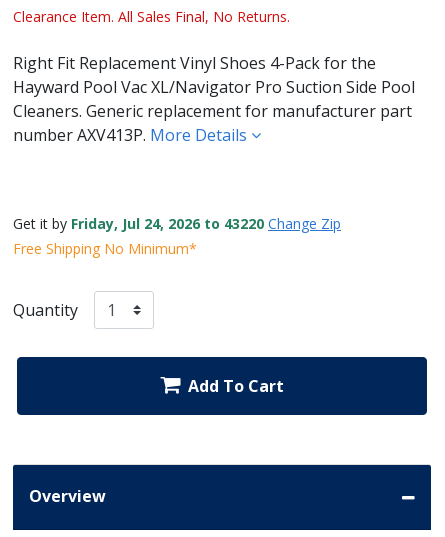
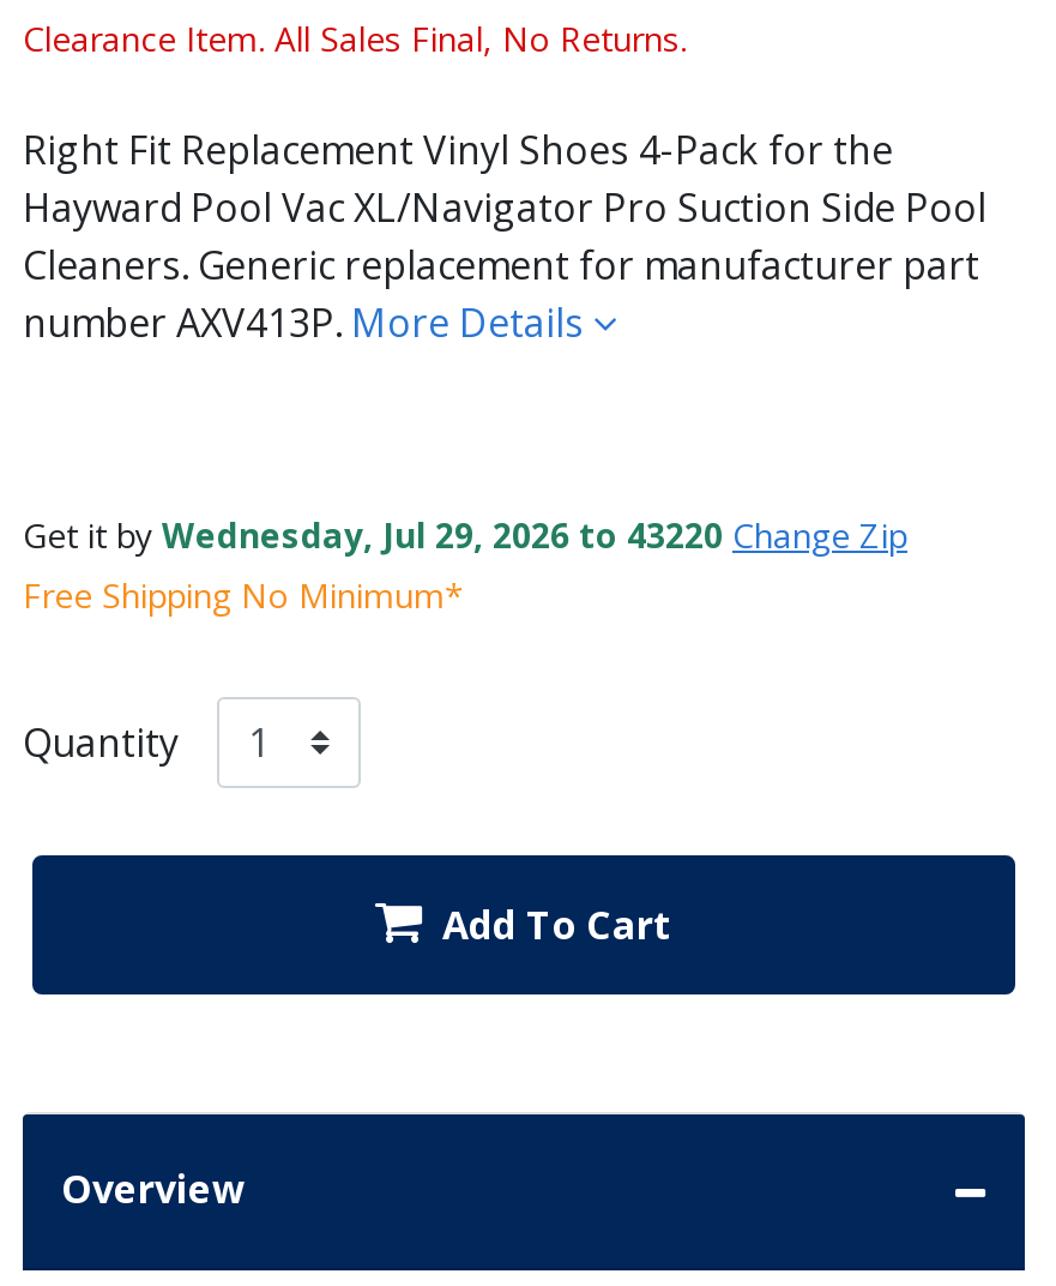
- Get it by Friday, Jul 24, 2026 to 43220 Change Zip
+ Get it by Wednesday, Jul 29, 2026 to 43220 Change Zip
